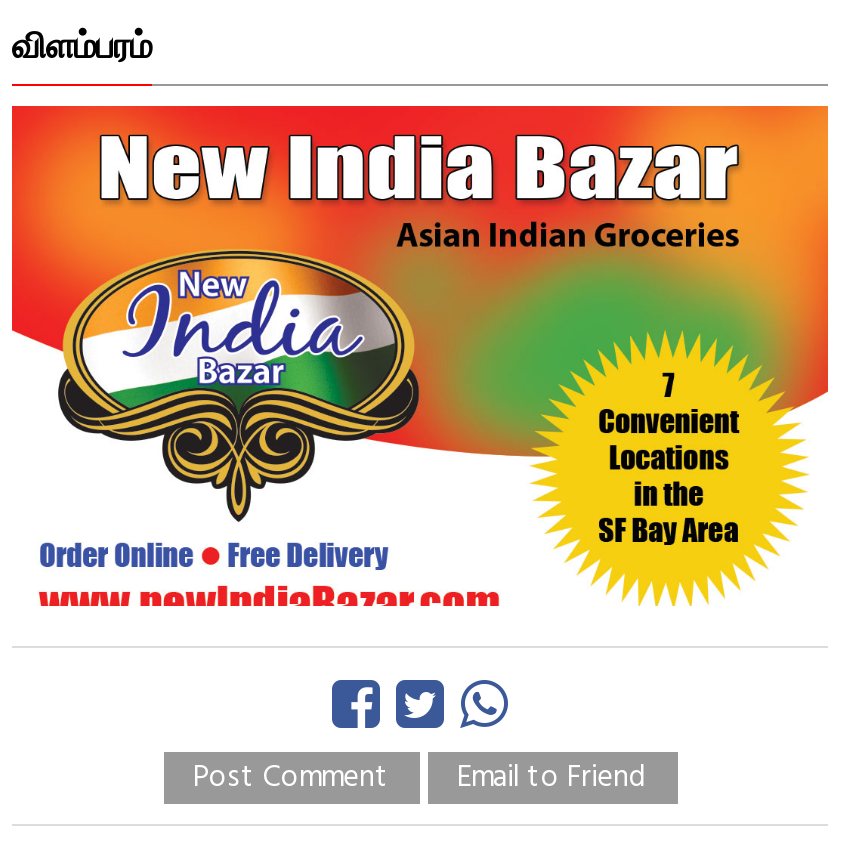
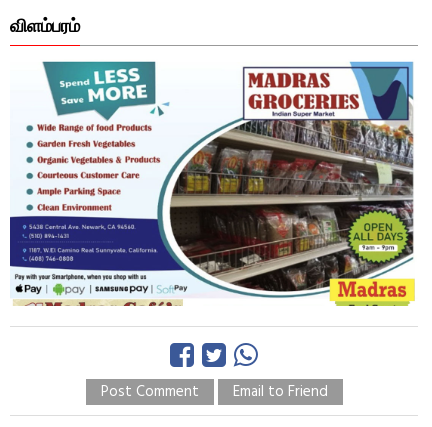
- [image]
+ [image]
